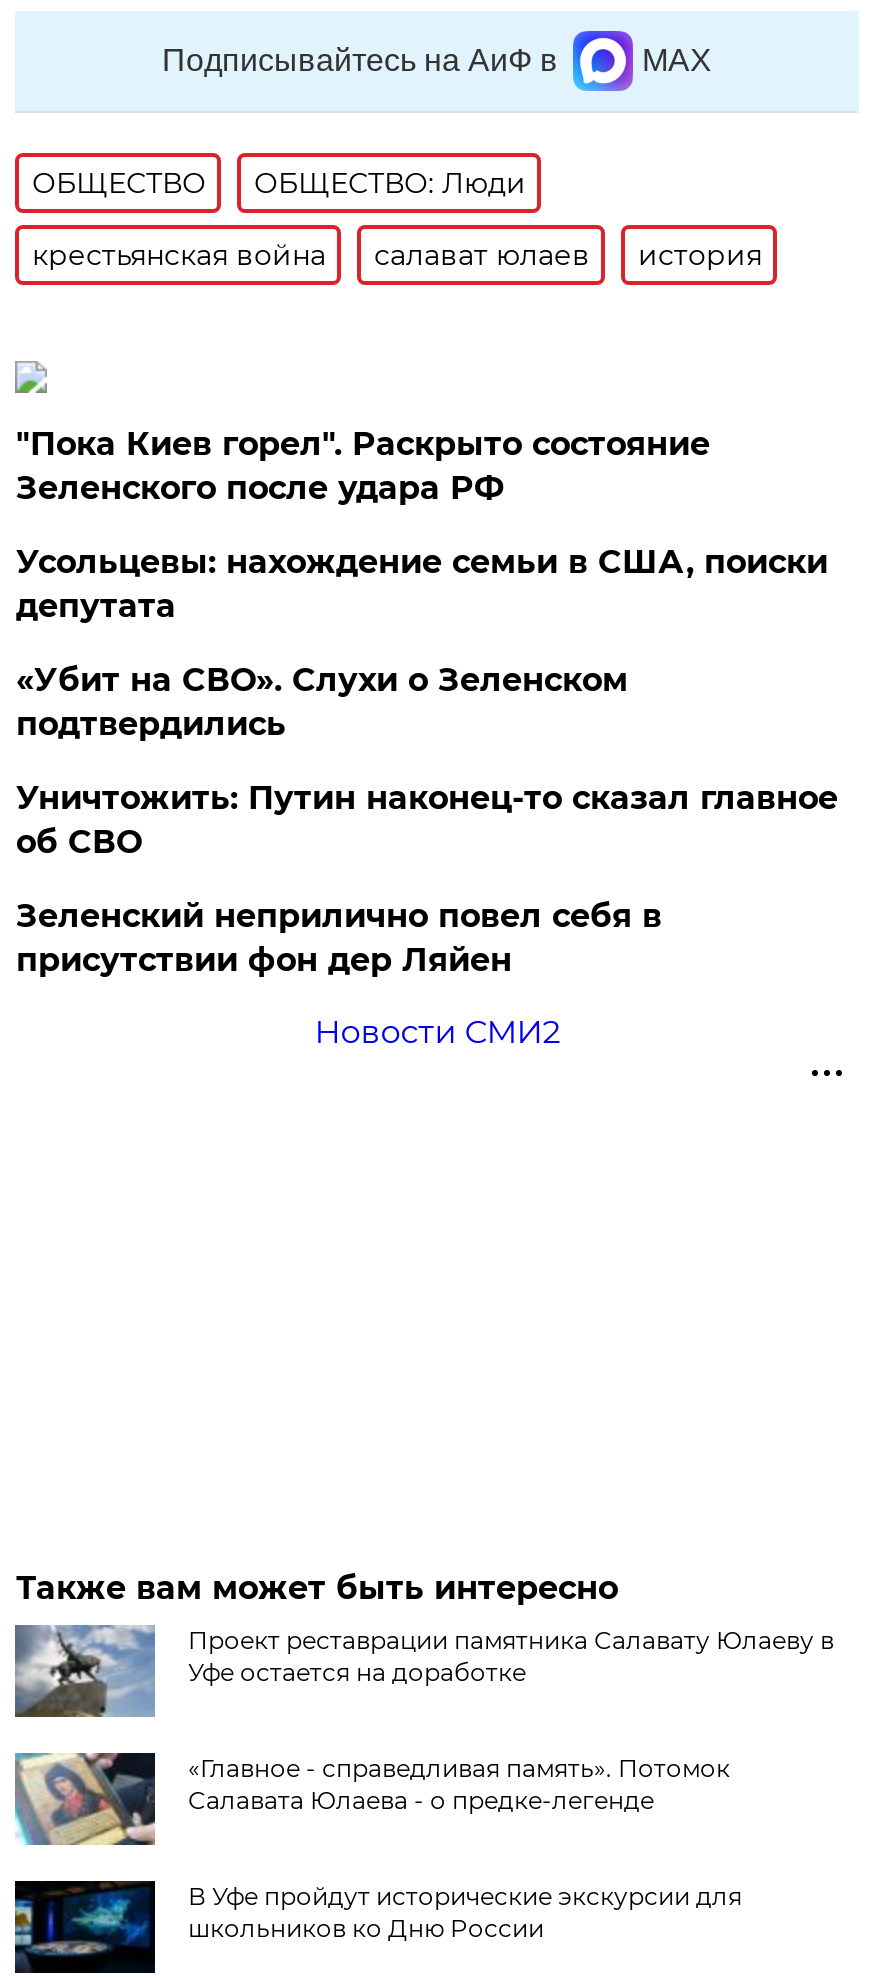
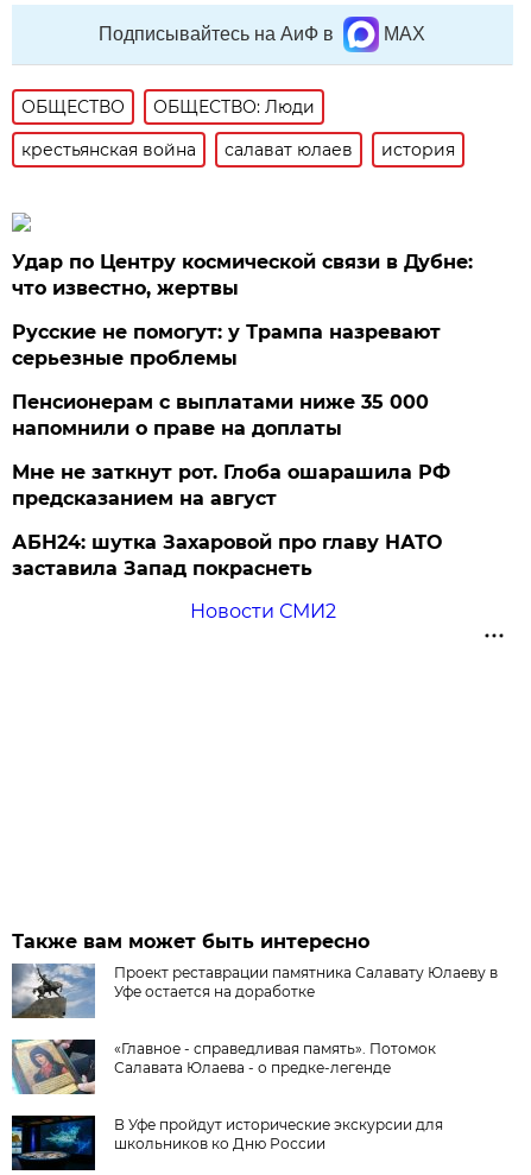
- "Пока Киев горел". Раскрыто состояние
- Зеленского после удара РФ
+ Удар по Центру космической связи в Дубне:
+ что известно, жертвы

- Усольцевы: нахождение семьи в США, поиски
- депутата
+ Русские не помогут: у Трампа назревают
+ серьезные проблемы

- «Убит на СВО». Слухи о Зеленском
- подтвердились
+ Пенсионерам с выплатами ниже 35 000
+ напомнили о праве на доплаты

- Уничтожить: Путин наконец-то сказал главное
- об СВО
+ Мне не заткнут рот. Глоба ошарашила РФ
+ предсказанием на август

- Зеленский неприлично повел cебя в
- присутствии фон дер Ляйен
+ АБН24: шутка Захаровой про главу НАТО
+ заставила Запад покраснеть
